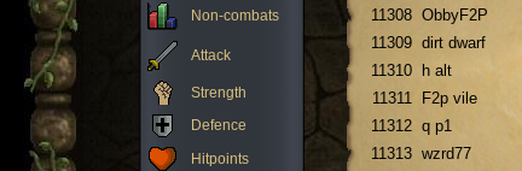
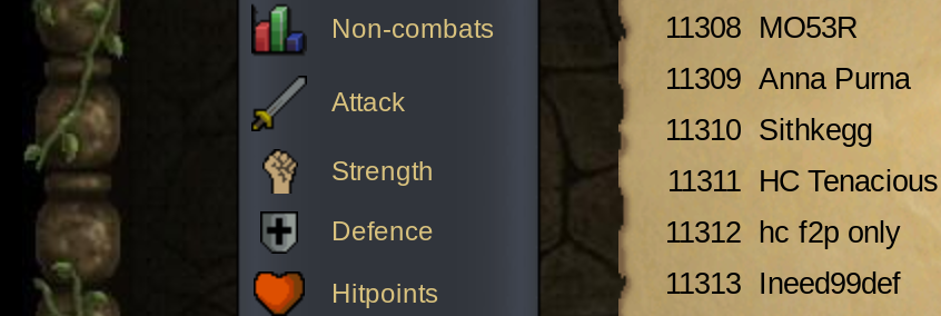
- 11308 ObbyF2P
+ 11308 MO53R

- 11309 dirt dwarf
+ 11309 Anna Purna

- 11310 h alt
+ 11310 Sithkegg

- 11311 F2p vile
+ 11311 HC Tenacious

- 11312 q p1
+ 11312 hc f2p only

- 11313 wzrd77
+ 11313 Ineed99def
